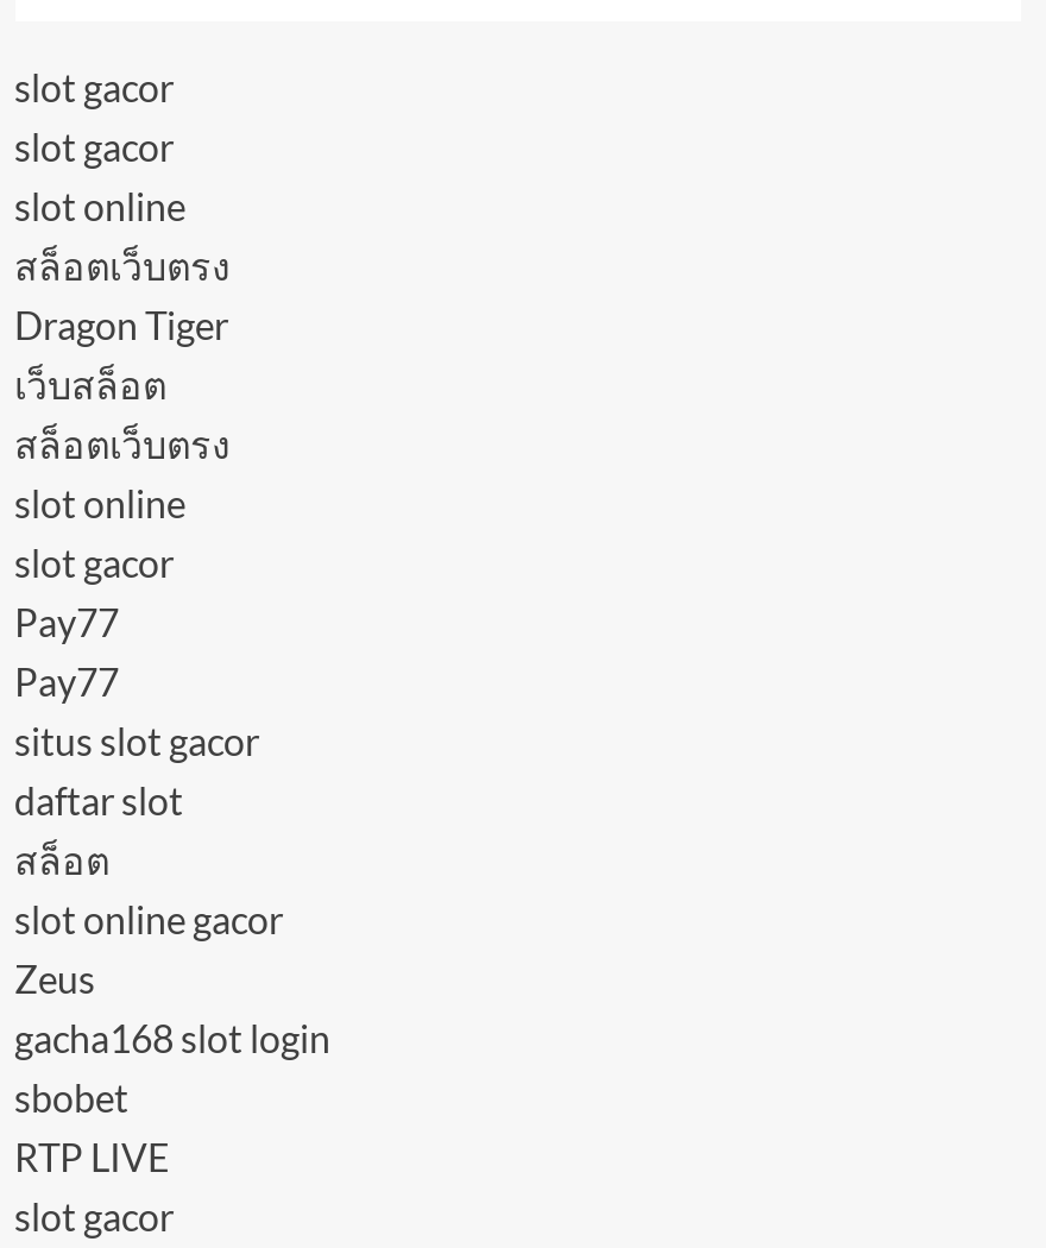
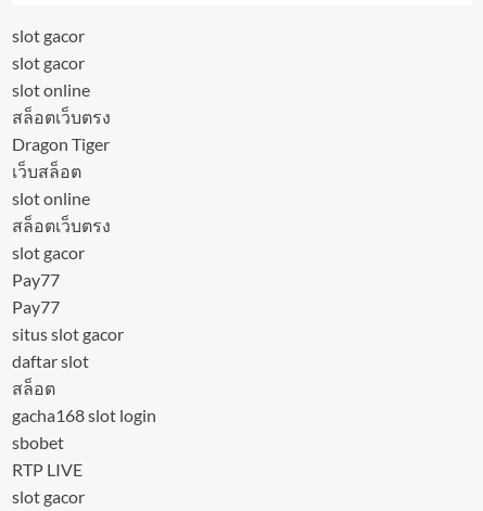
- สล็อตเว็บตรง

+ สล็อตเว็บตรง

- slot online gacor
- Zeus
